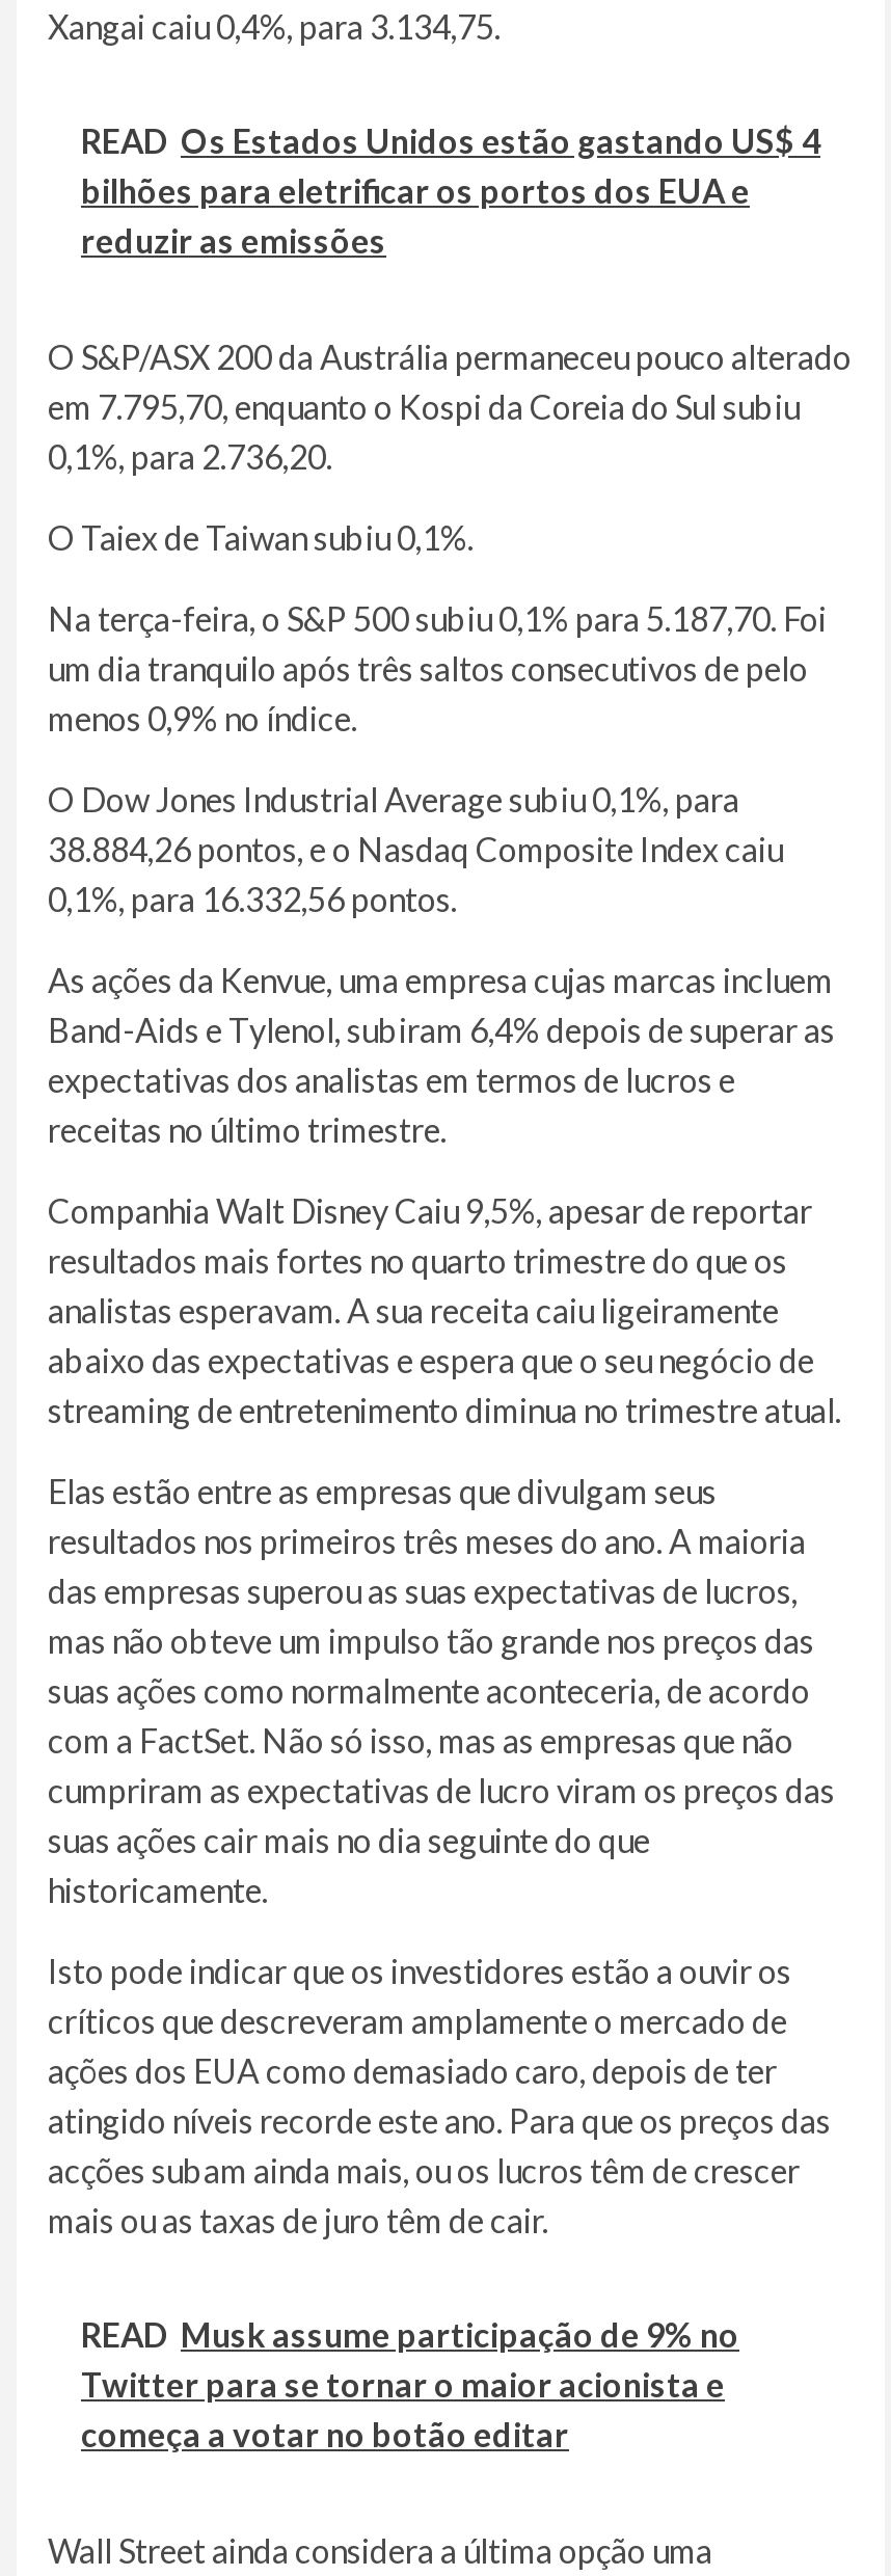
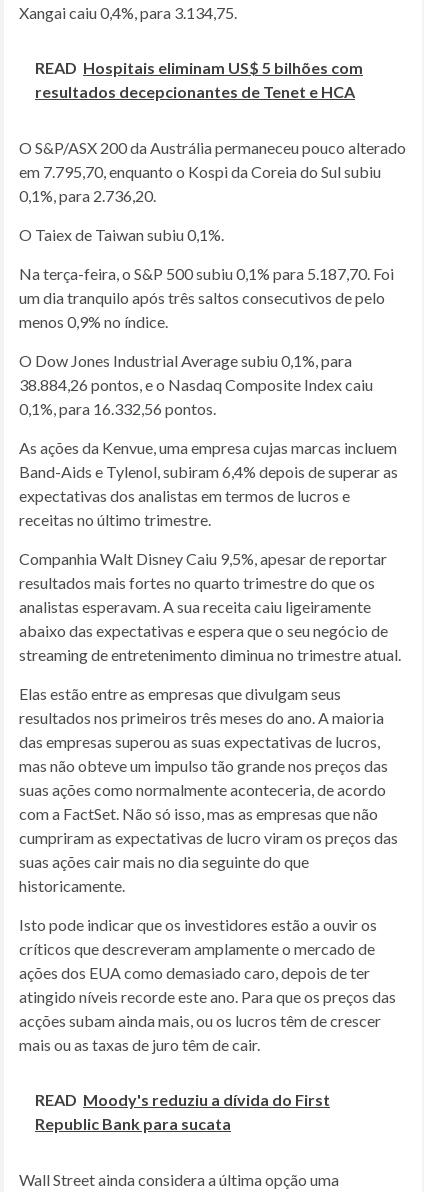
- READ Os Estados Unidos estão gastando US$ 4
- bilhões para eletrificar os portos dos EUA e
- reduzir as emissões
+ READ Hospitais eliminam US$ 5 bilhões com
+ resultados decepcionantes de Tenet e HCA

- READ Musk assume participação de 9% no
- Twitter para se tornar o maior acionista e
- começa a votar no botão editar
+ READ Moody's reduziu a dívida do First
+ Republic Bank para sucata
